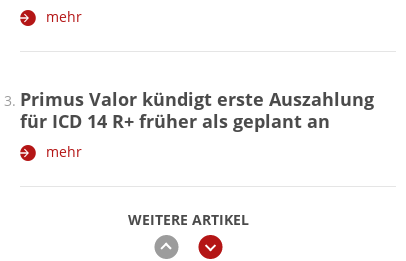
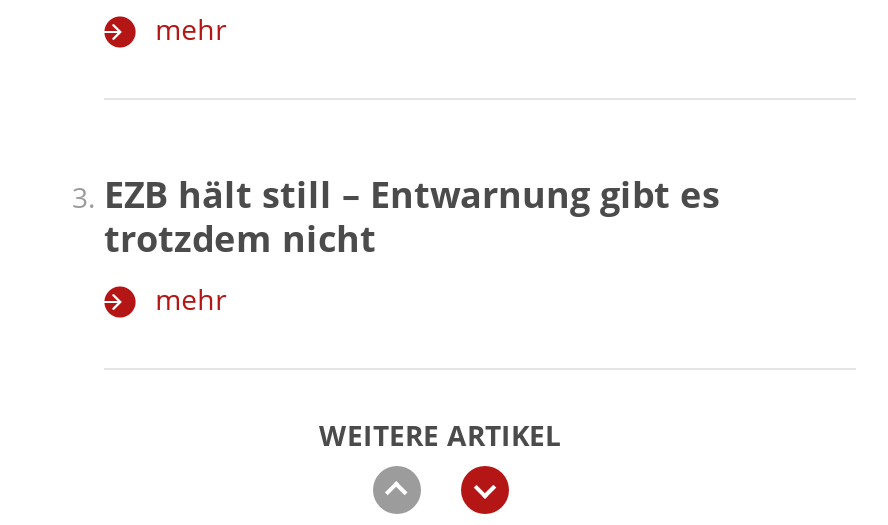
- Primus Valor kündigt erste Auszahlung
- für ICD 14 R+ früher als geplant an
+ EZB hält still – Entwarnung gibt es
+ trotzdem nicht
